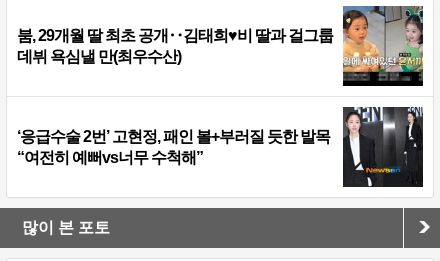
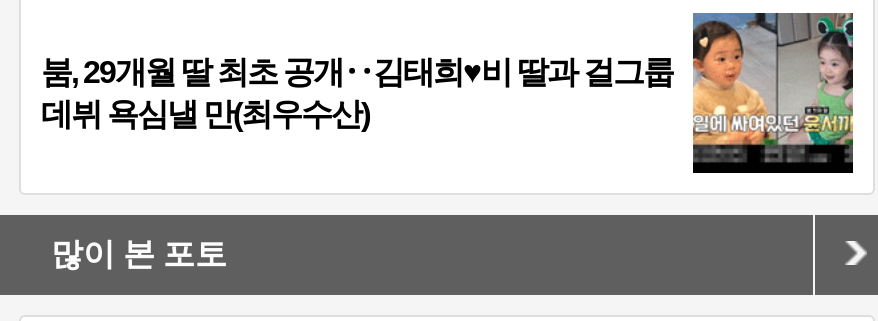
- [image]
- ‘응급수술 2번’ 고현정, 패인 볼+부러질 듯한 발목
- “여전히 예뻐vs너무 수척해”
